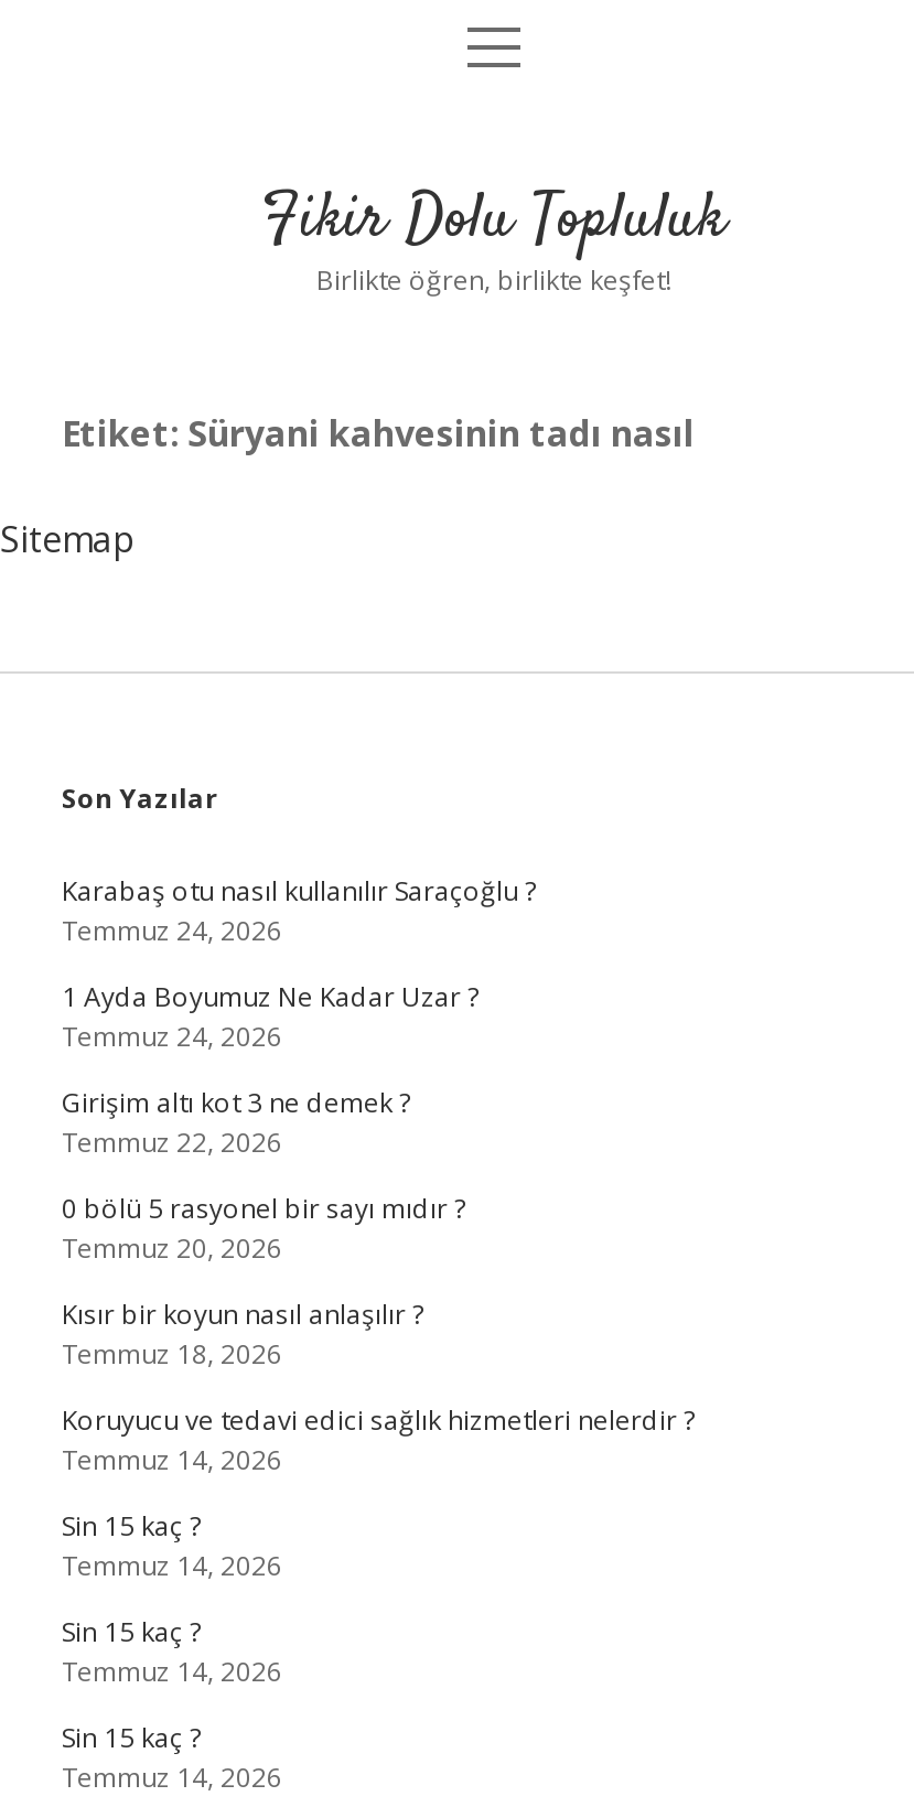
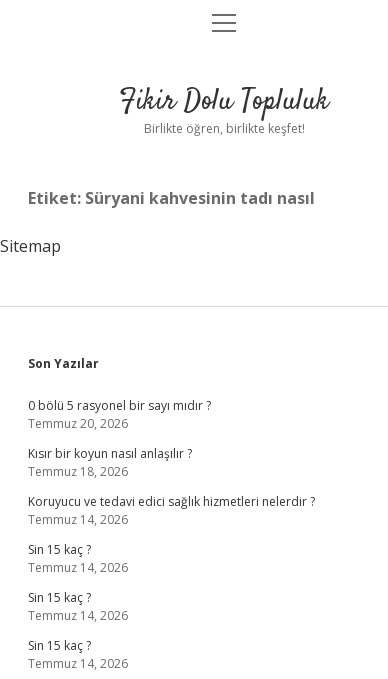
- Karabaş otu nasıl kullanılır Saraçoğlu ?
- Temmuz 24, 2026
- 1 Ayda Boyumuz Ne Kadar Uzar ?
- Temmuz 24, 2026
- Girişim altı kot 3 ne demek ?
- Temmuz 22, 2026
